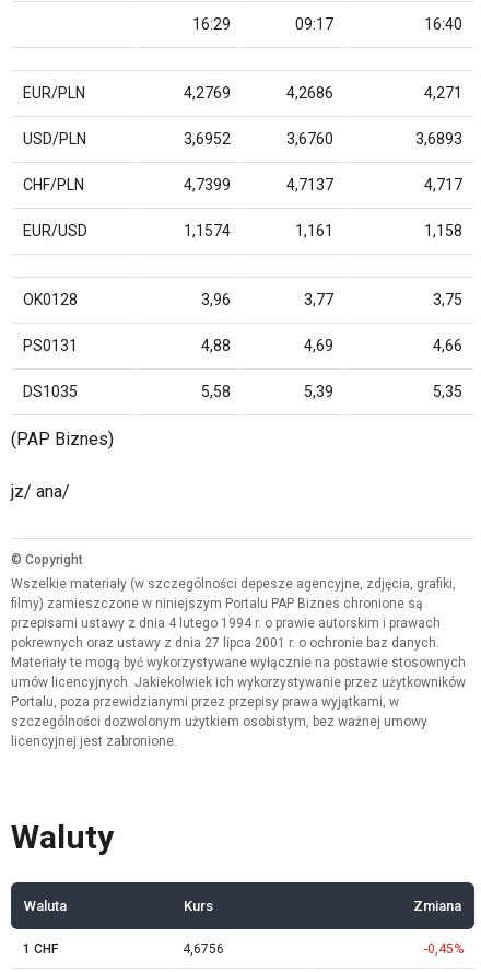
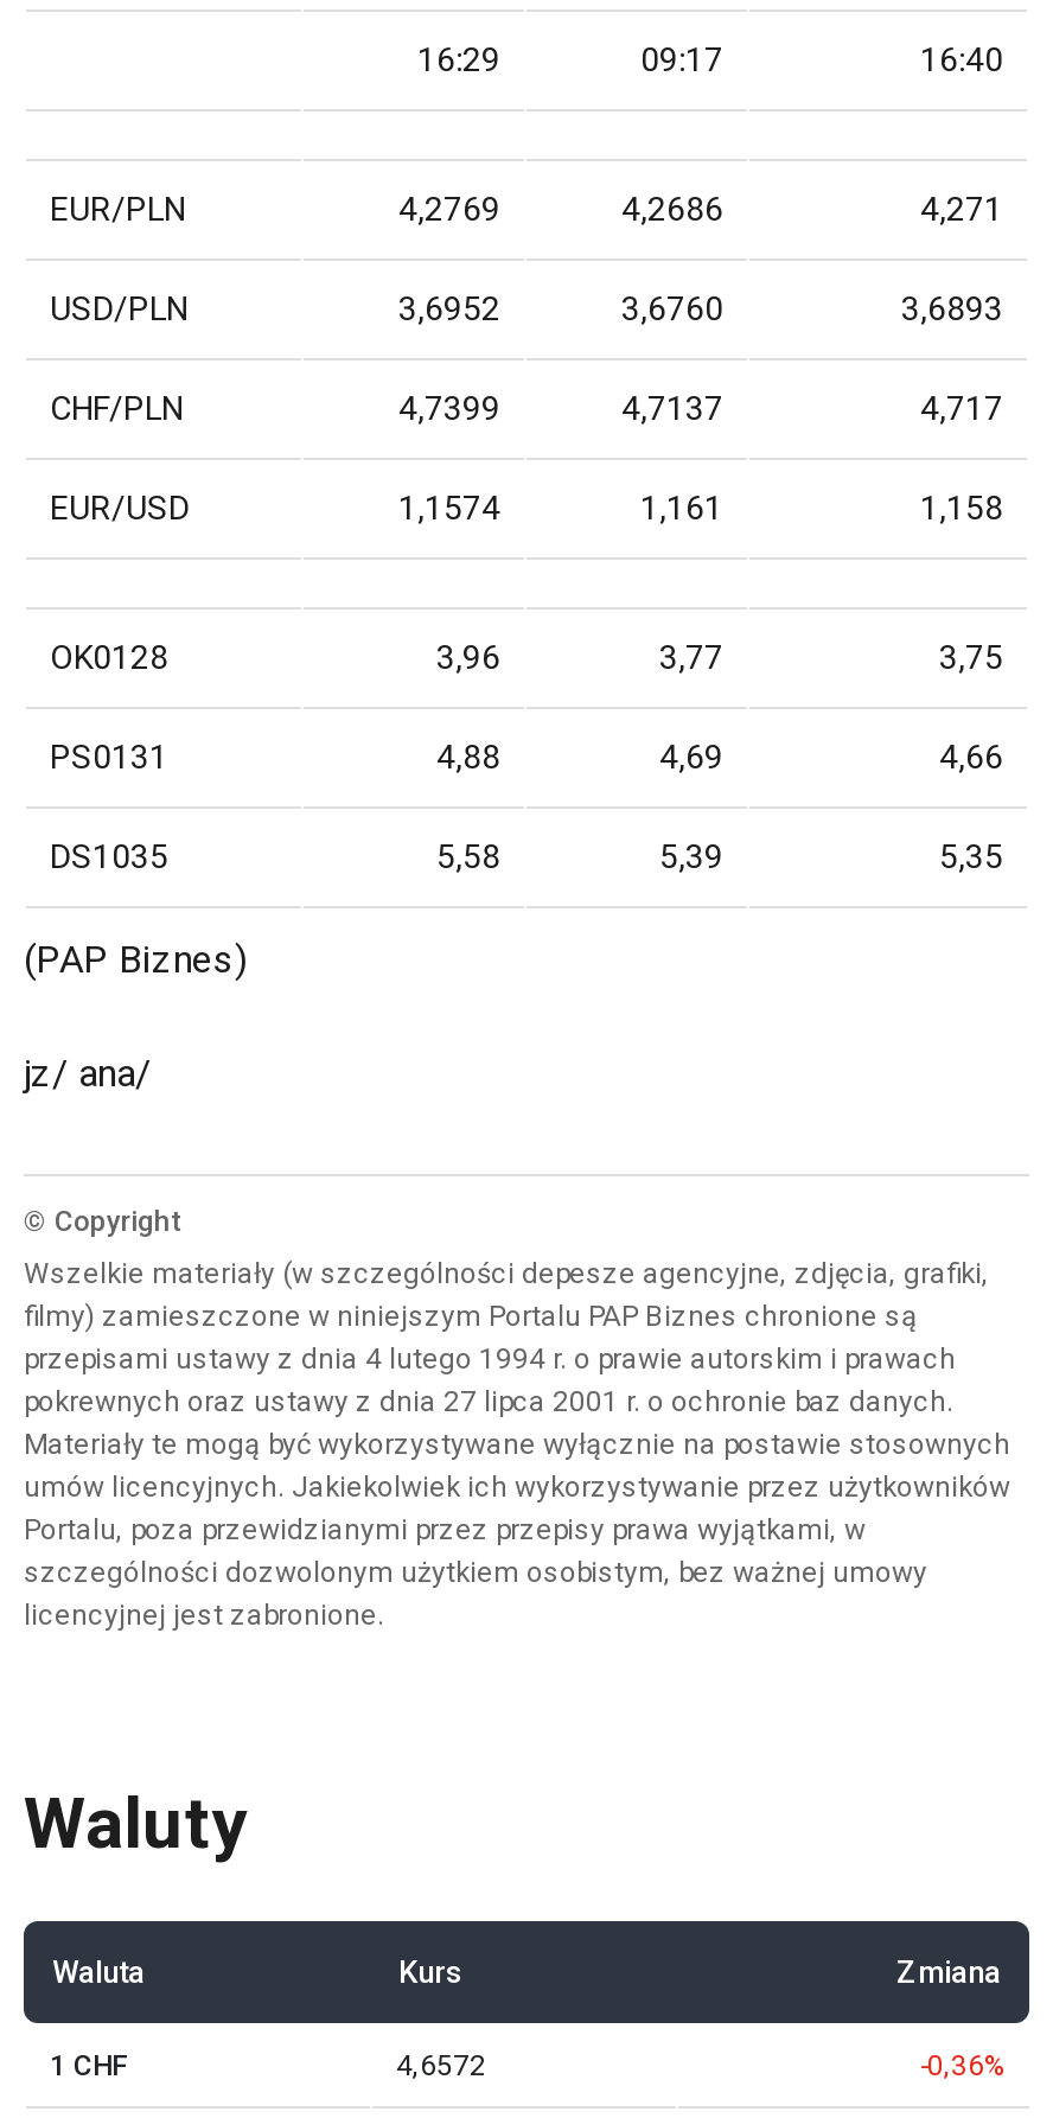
- 4,6756
+ 4,6572

- -0,45%
+ -0,36%
